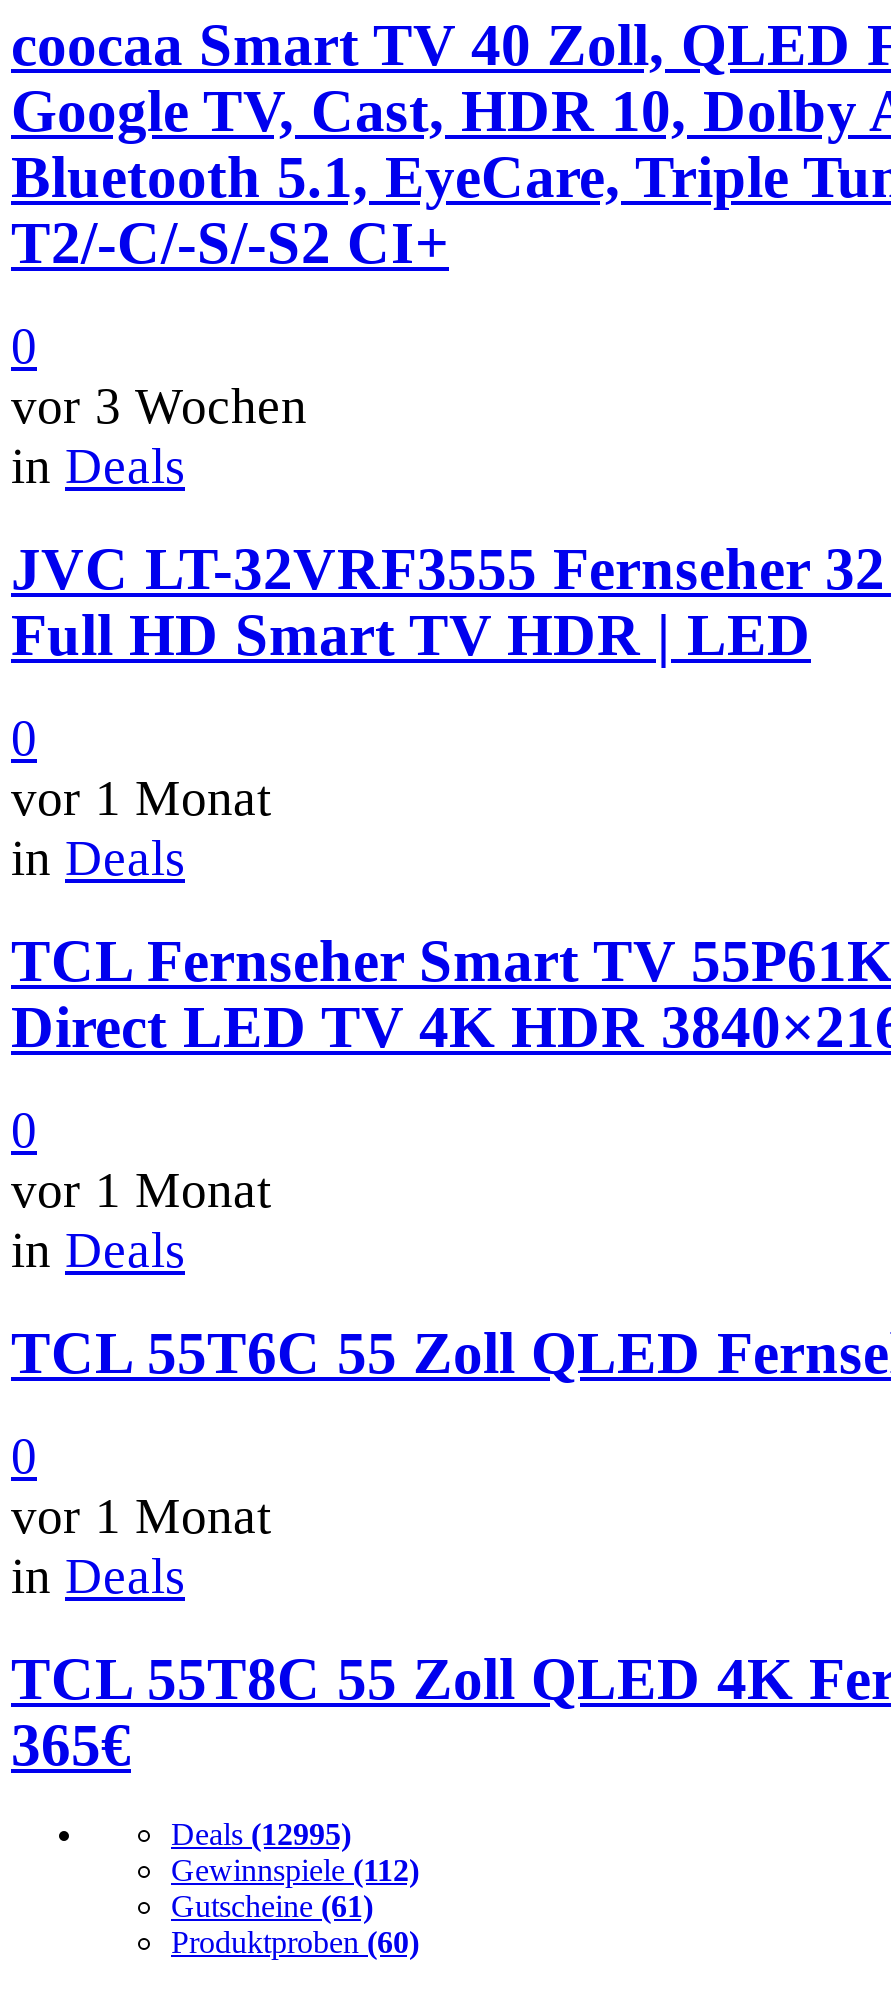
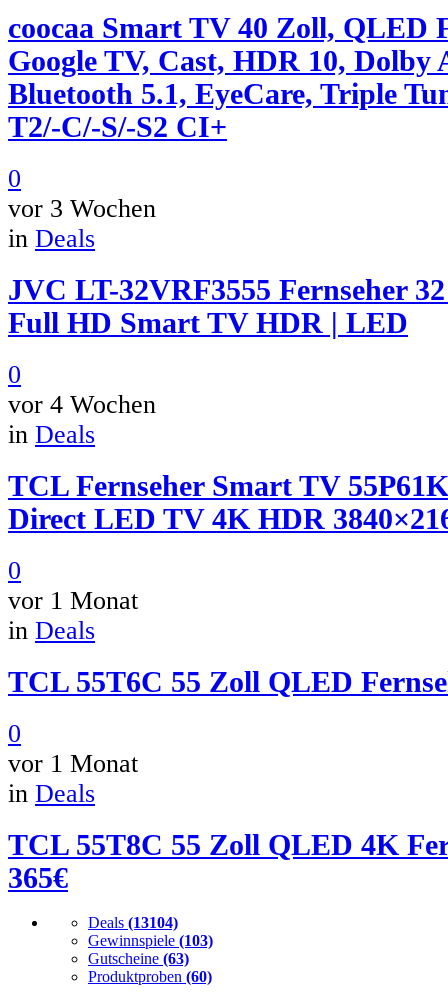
- vor 1 Monat
+ vor 4 Wochen

- Deals (12995)
+ Deals (13104)

- Gewinnspiele (112)
+ Gewinnspiele (103)

- Gutscheine (61)
+ Gutscheine (63)
